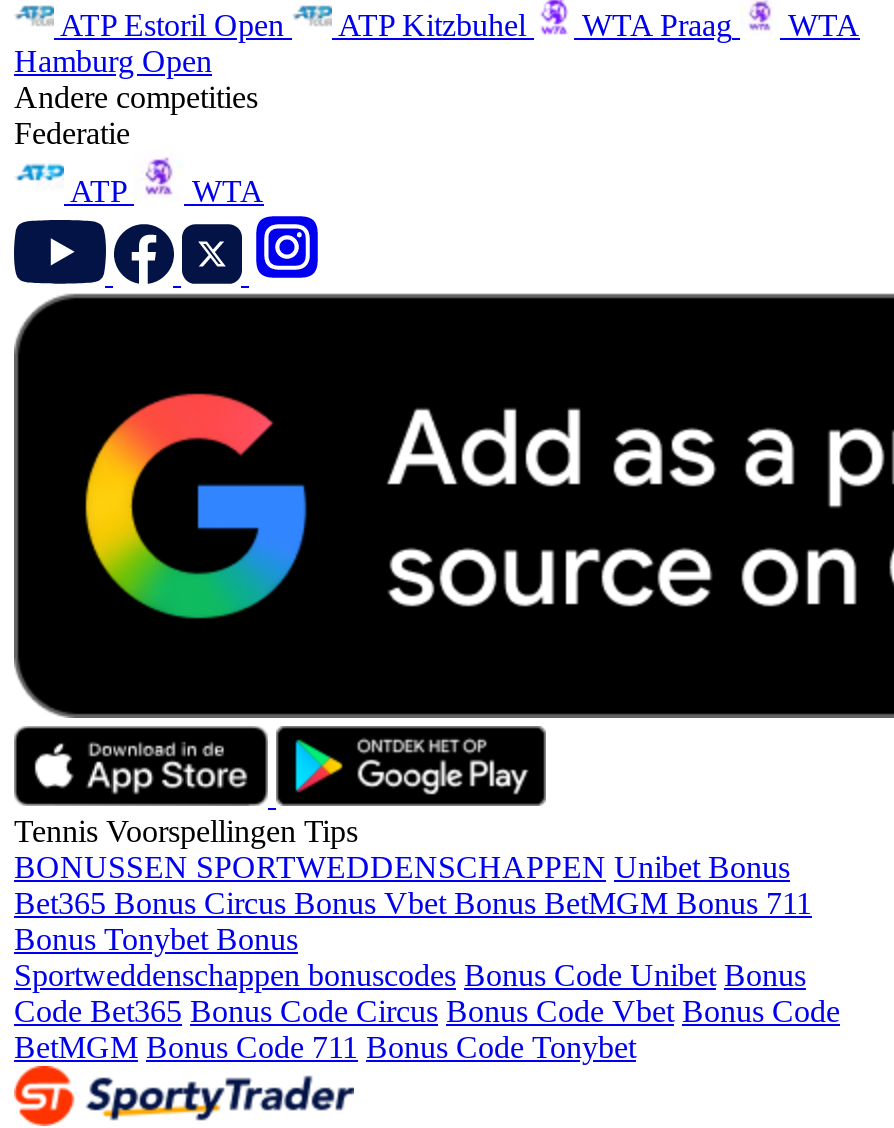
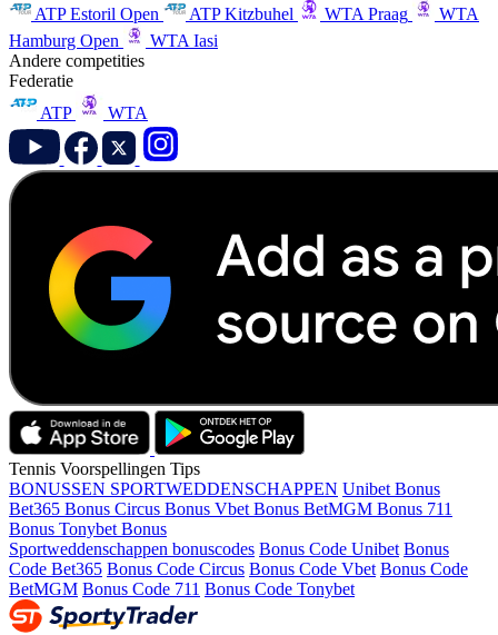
+ WTA Iasi
